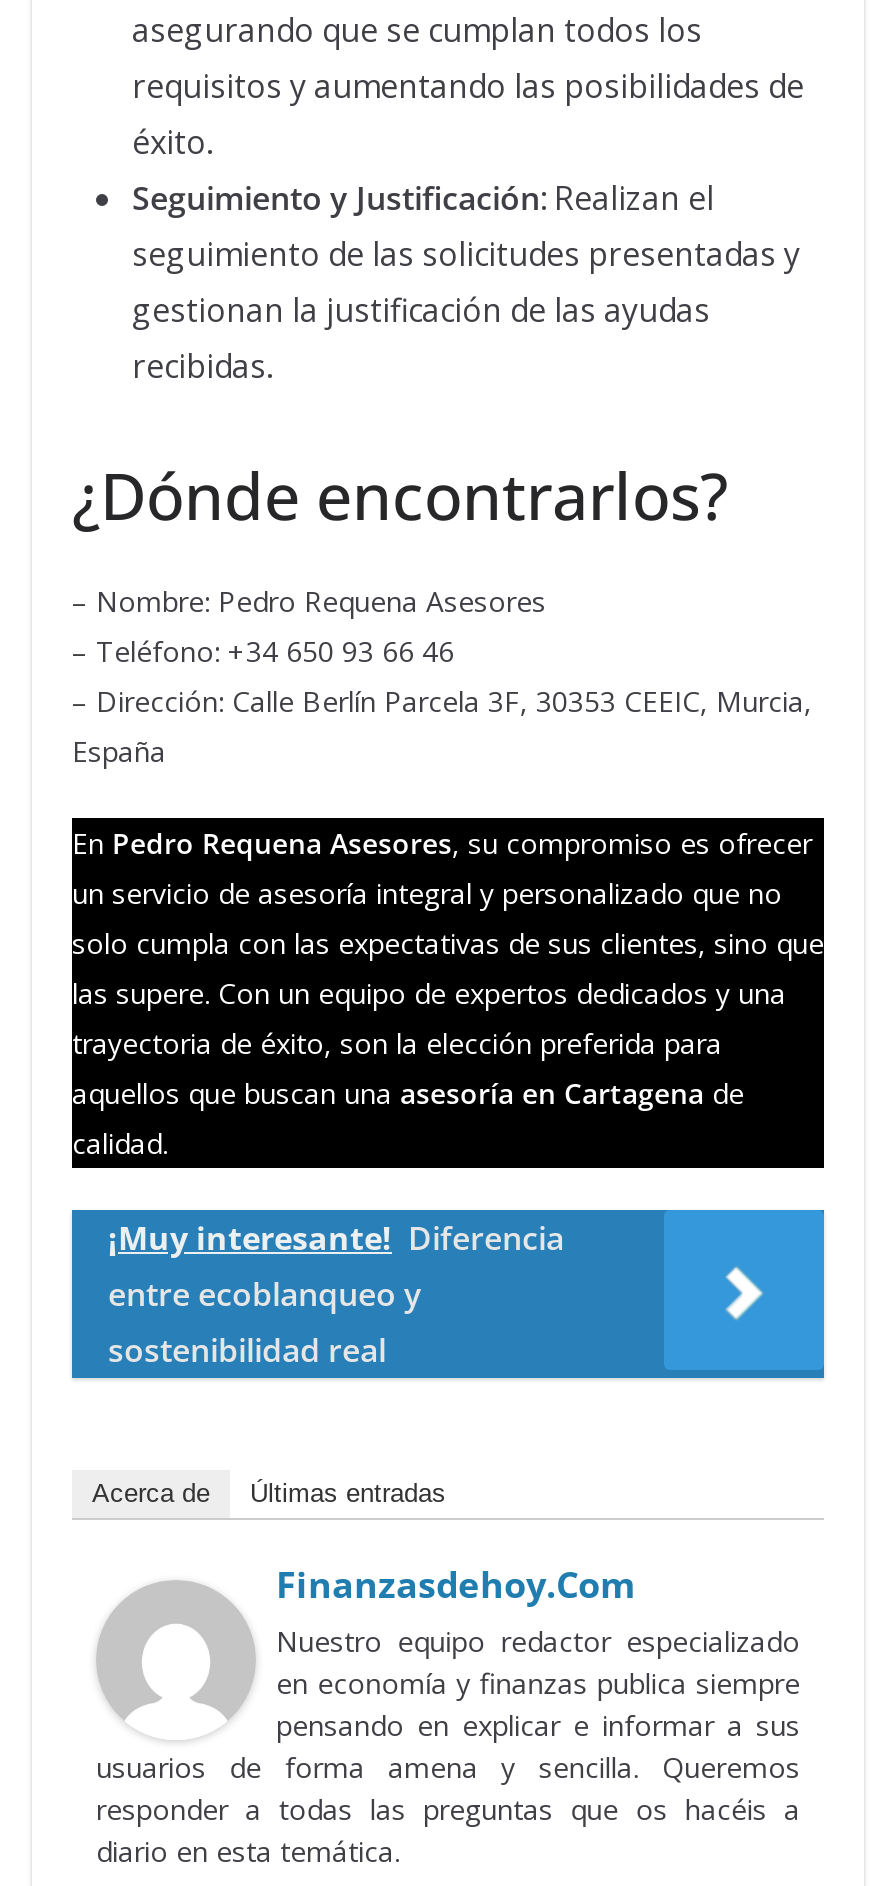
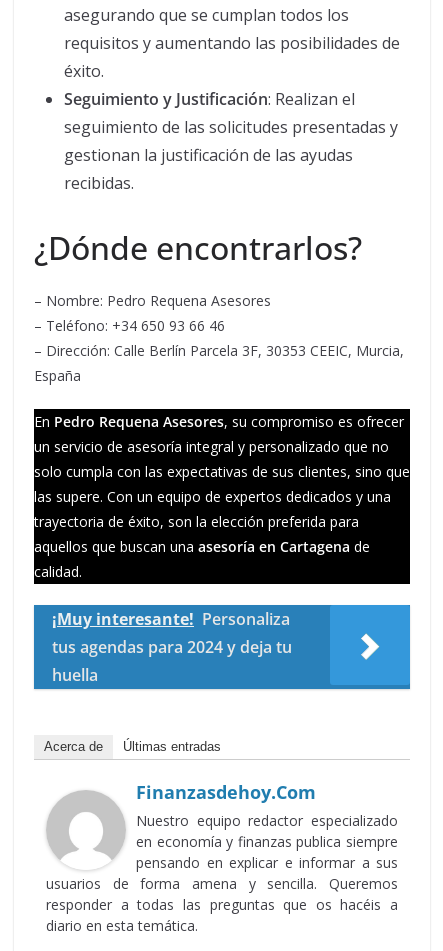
- ¡Muy interesante! Diferencia
- entre ecoblanqueo y
- sostenibilidad real
+ ¡Muy interesante! Personaliza
+ tus agendas para 2024 y deja tu
+ huella
